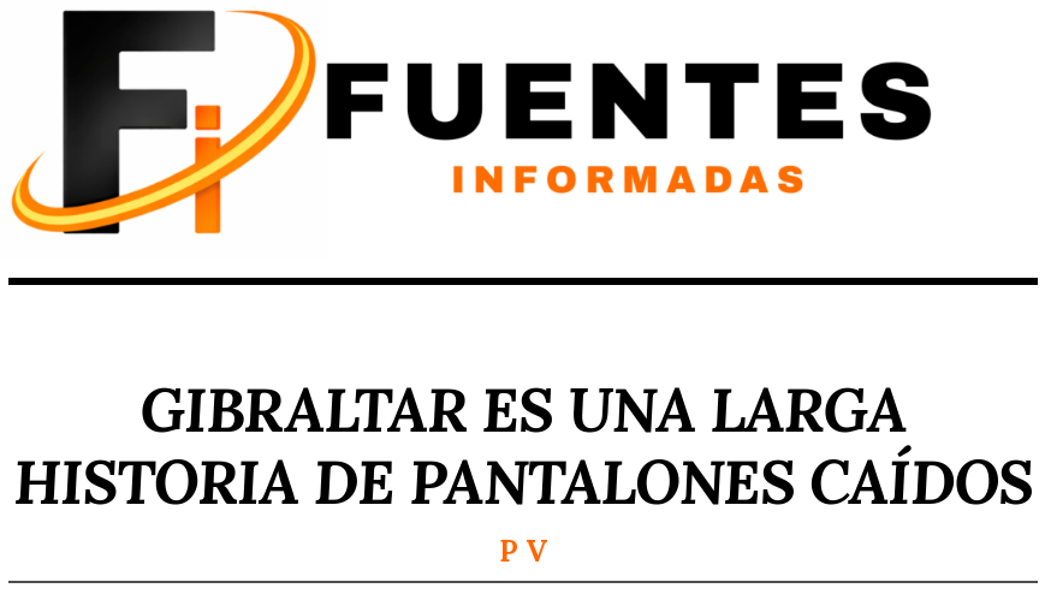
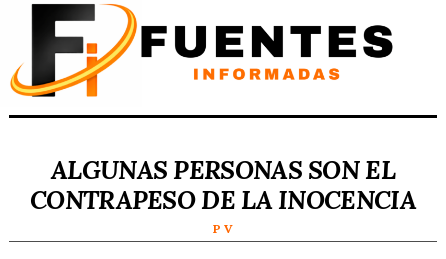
- GIBRALTAR ES UNA LARGA
- HISTORIA DE PANTALONES CAÍDOS
+ ALGUNAS PERSONAS SON EL
+ CONTRAPESO DE LA INOCENCIA
